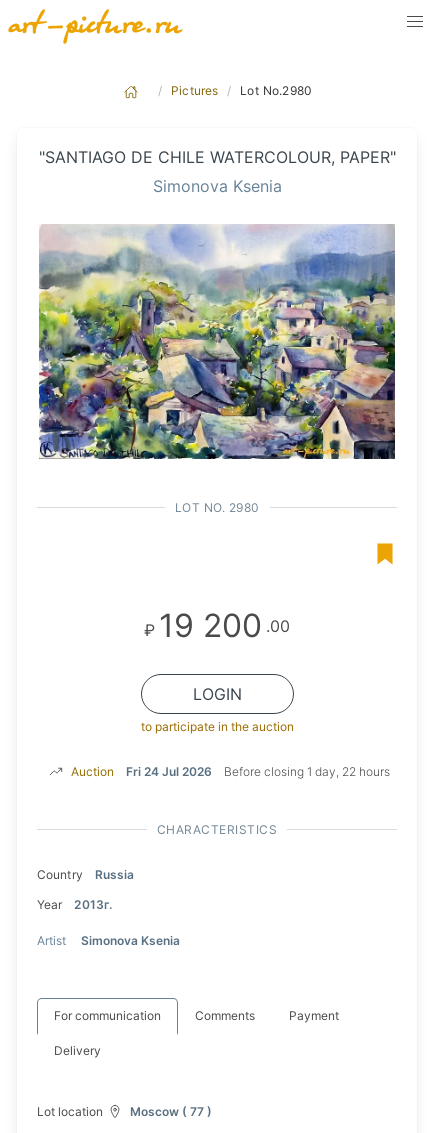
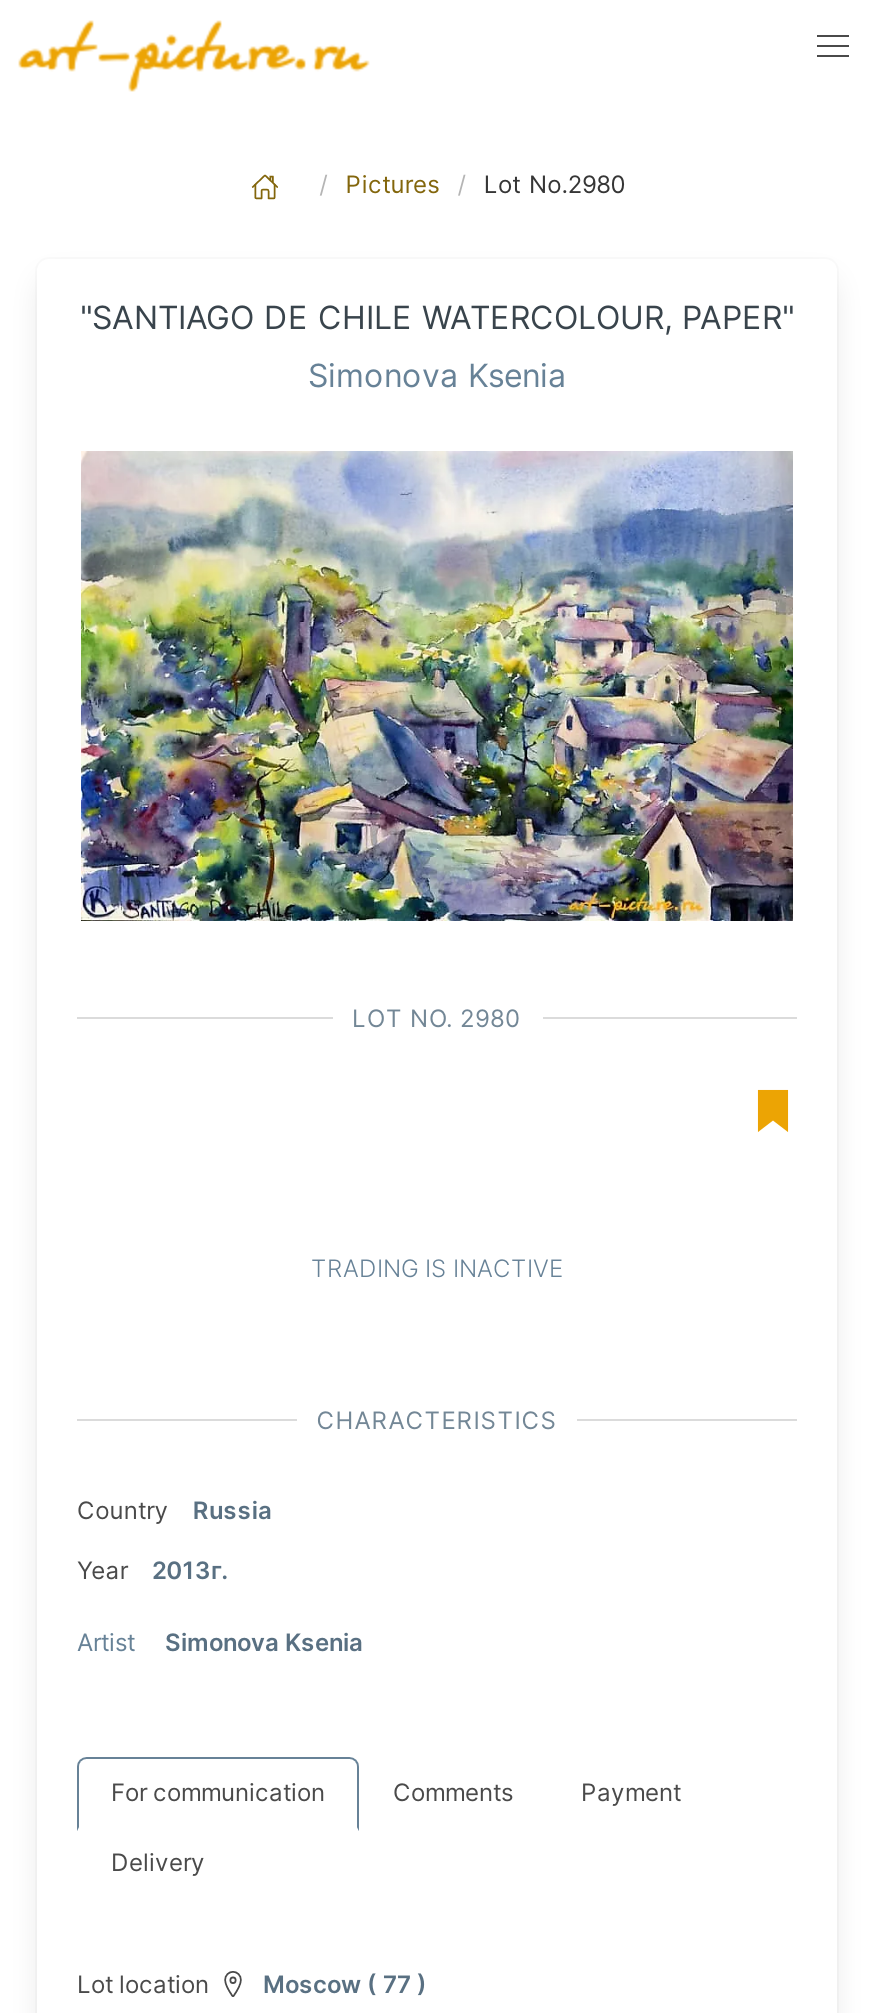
- ₽ 19 200 .00
- LOGIN
- to participate in the auction
- Auction
- Fri 24 Jul 2026
- Before closing 1 day, 22 hours
+ TRADING IS INACTIVE
